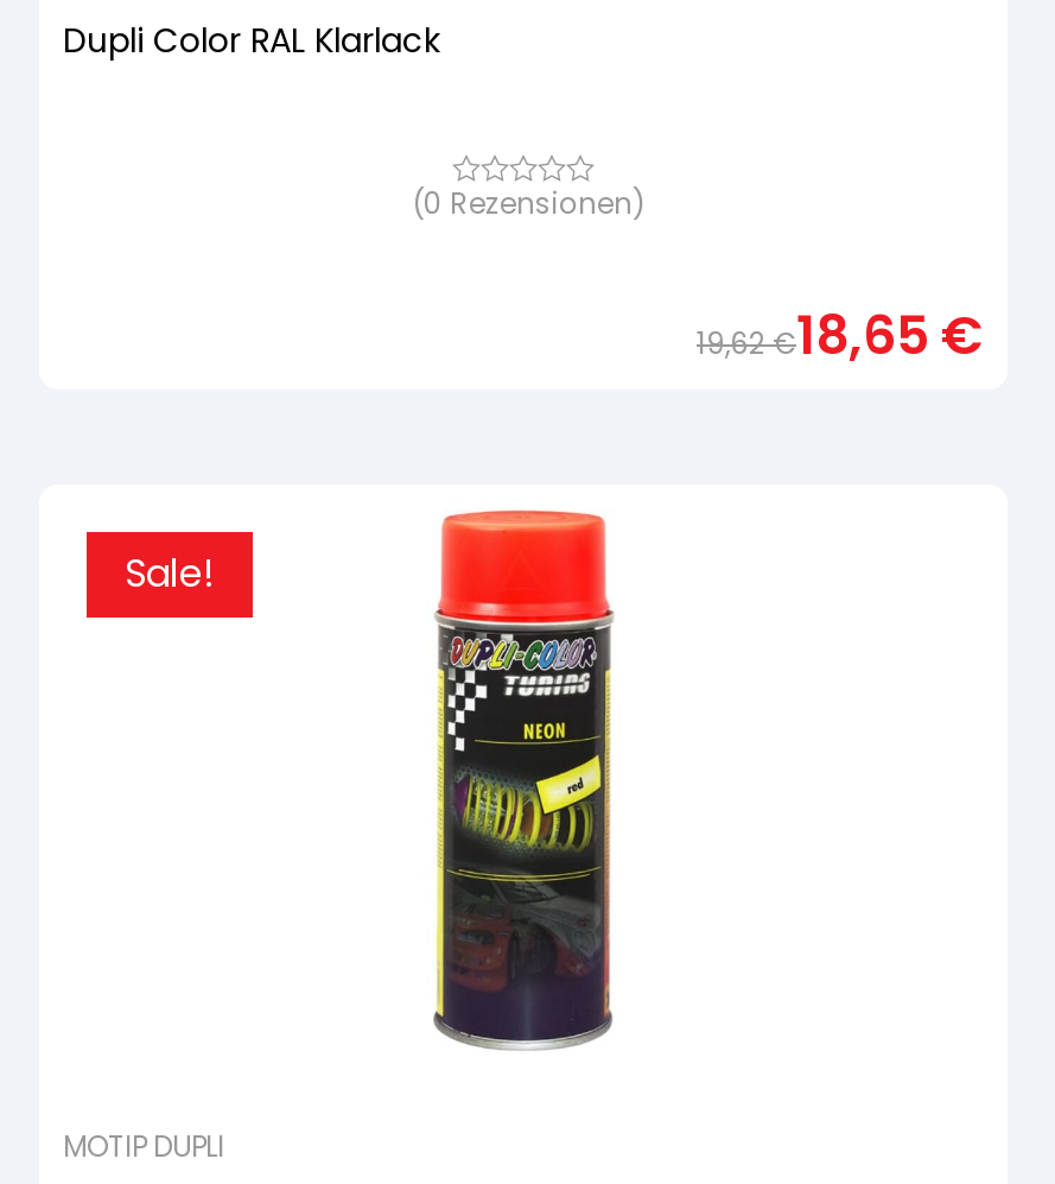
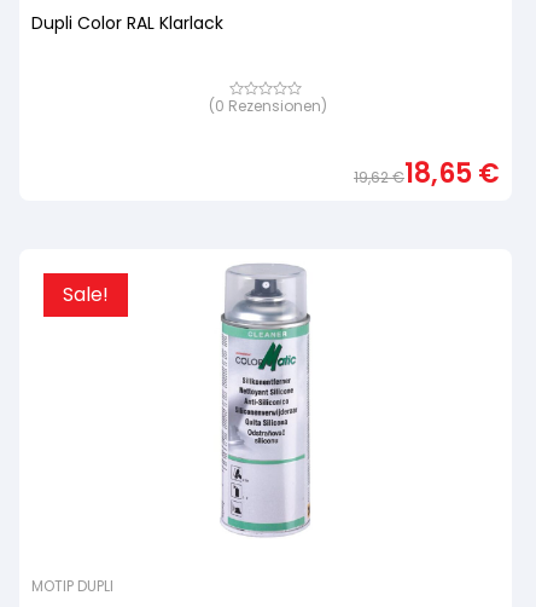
- [image]
+ [image]
